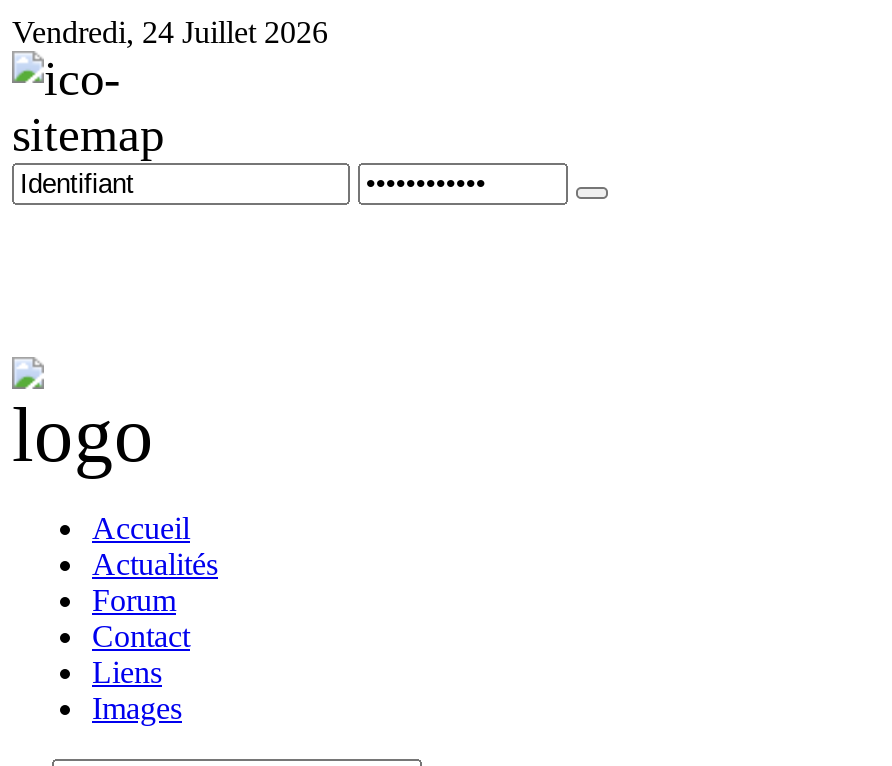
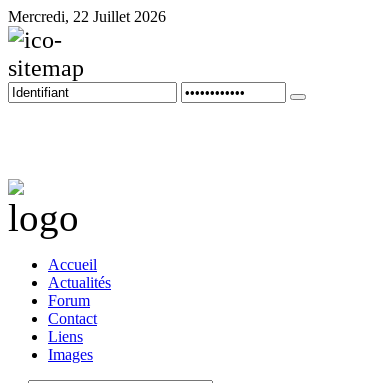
- Vendredi, 24 Juillet 2026
+ Mercredi, 22 Juillet 2026
